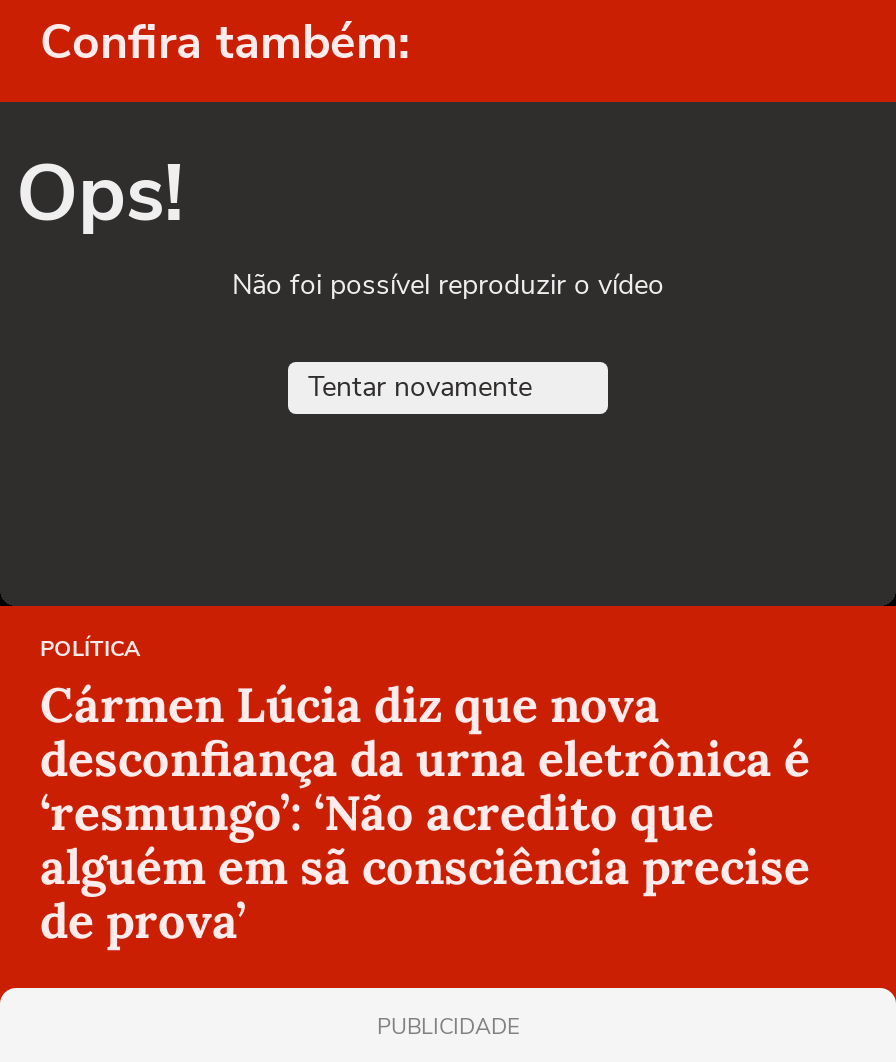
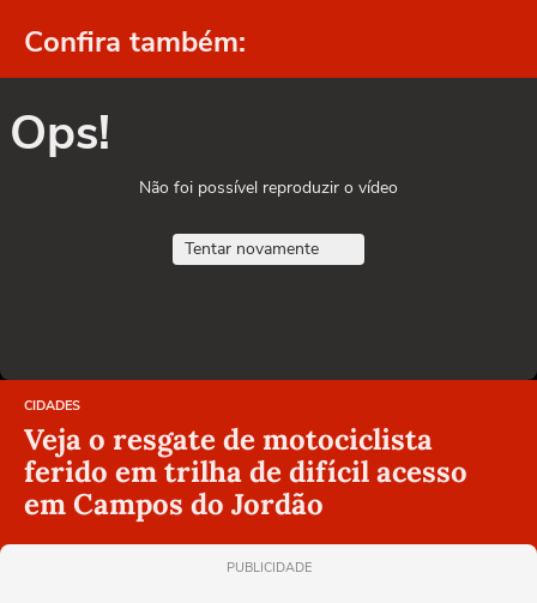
- POLÍTICA
- Cármen Lúcia diz que nova
- desconfiança da urna eletrônica é
- ‘resmungo’: ‘Não acredito que
- alguém em sã consciência precise
- de prova’
+ CIDADES
+ Veja o resgate de motociclista
+ ferido em trilha de difícil acesso
+ em Campos do Jordão
